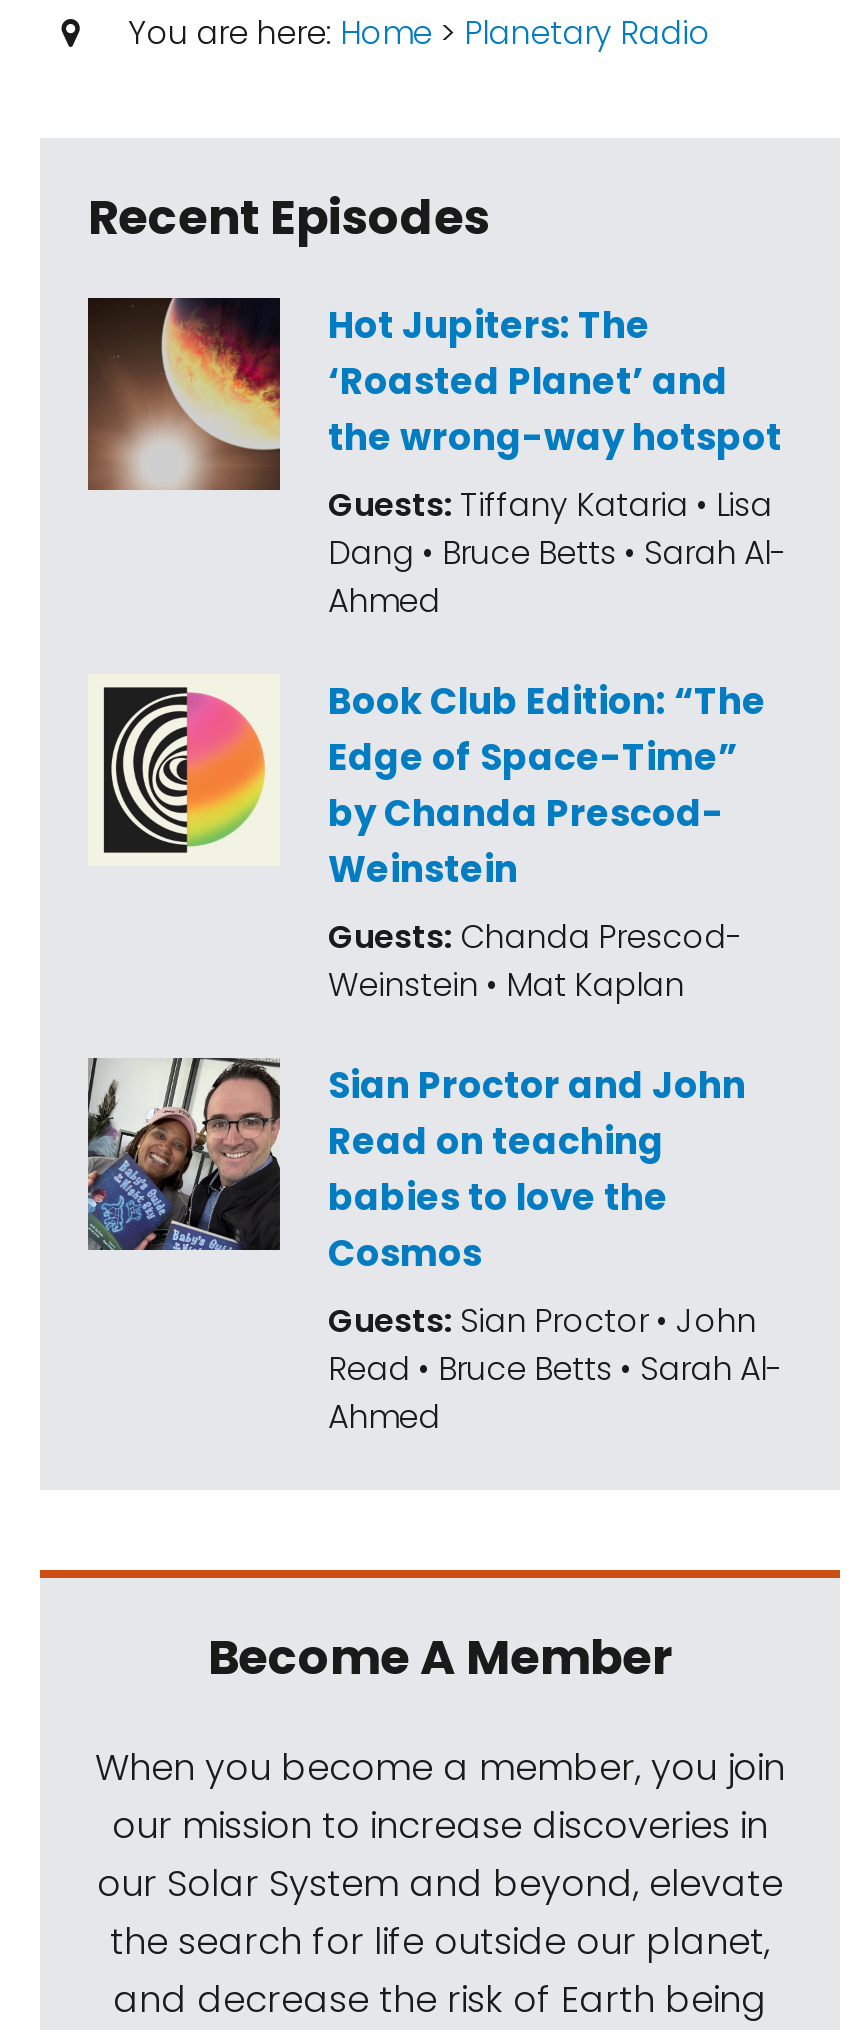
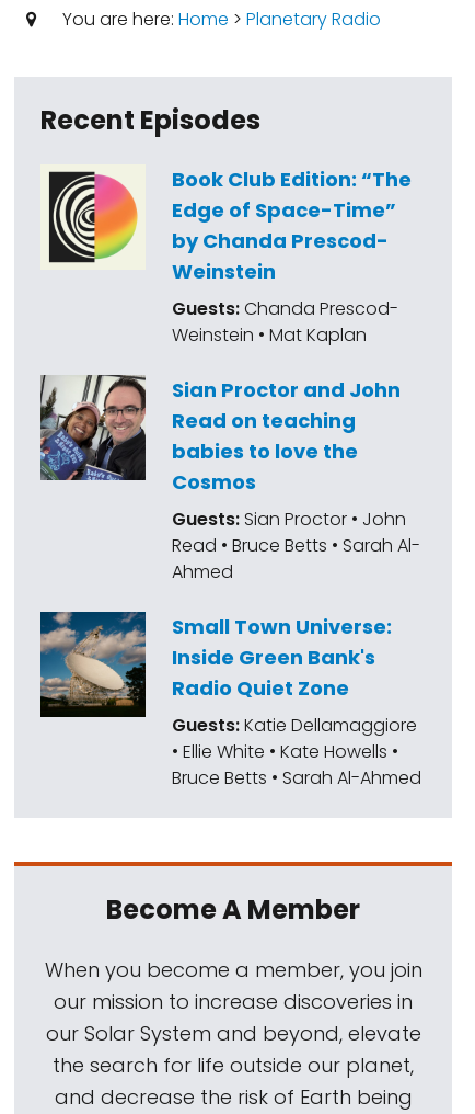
- [image]
- Hot Jupiters: The
- ‘Roasted Planet’ and
- the wrong-way hotspot
- Guests: Tiffany Kataria • Lisa
- Dang • Bruce Betts • Sarah Al-
- Ahmed

moved up: [image] | Book Club Edition: “The | Edge of Space-Time” | ... | Read • Bruce Betts • Sarah Al- | Ahmed

+ [image]
+ Small Town Universe:
+ Inside Green Bank's
+ Radio Quiet Zone
+ Guests: Katie Dellamaggiore
+ • Ellie White • Kate Howells •
+ Bruce Betts • Sarah Al-Ahmed
